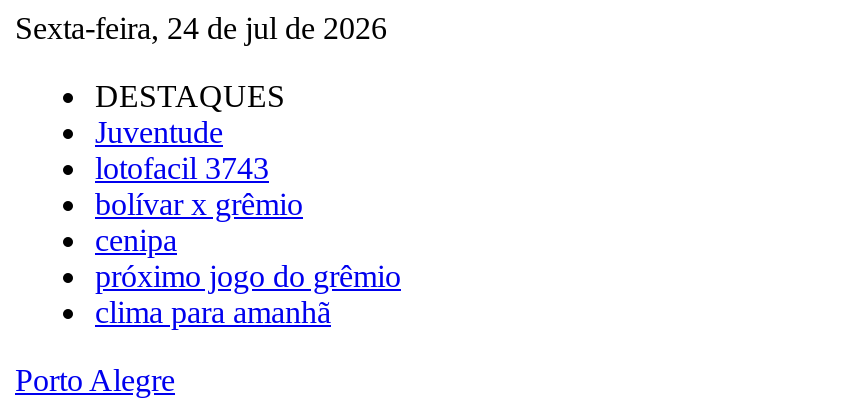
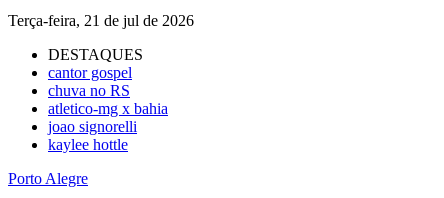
- Sexta-feira, 24 de jul de 2026
+ Terça-feira, 21 de jul de 2026

- Juventude
- lotofacil 3743
- bolívar x grêmio
- cenipa
- próximo jogo do grêmio
- clima para amanhã
+ cantor gospel
+ chuva no RS
+ atletico-mg x bahia
+ joao signorelli
+ kaylee hottle
